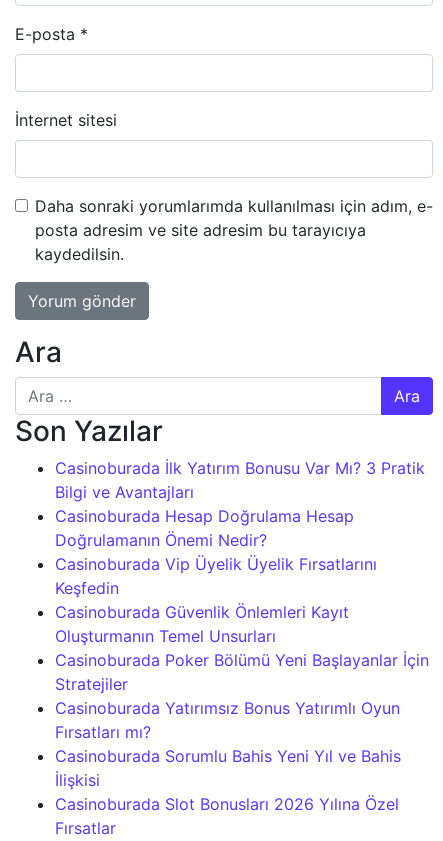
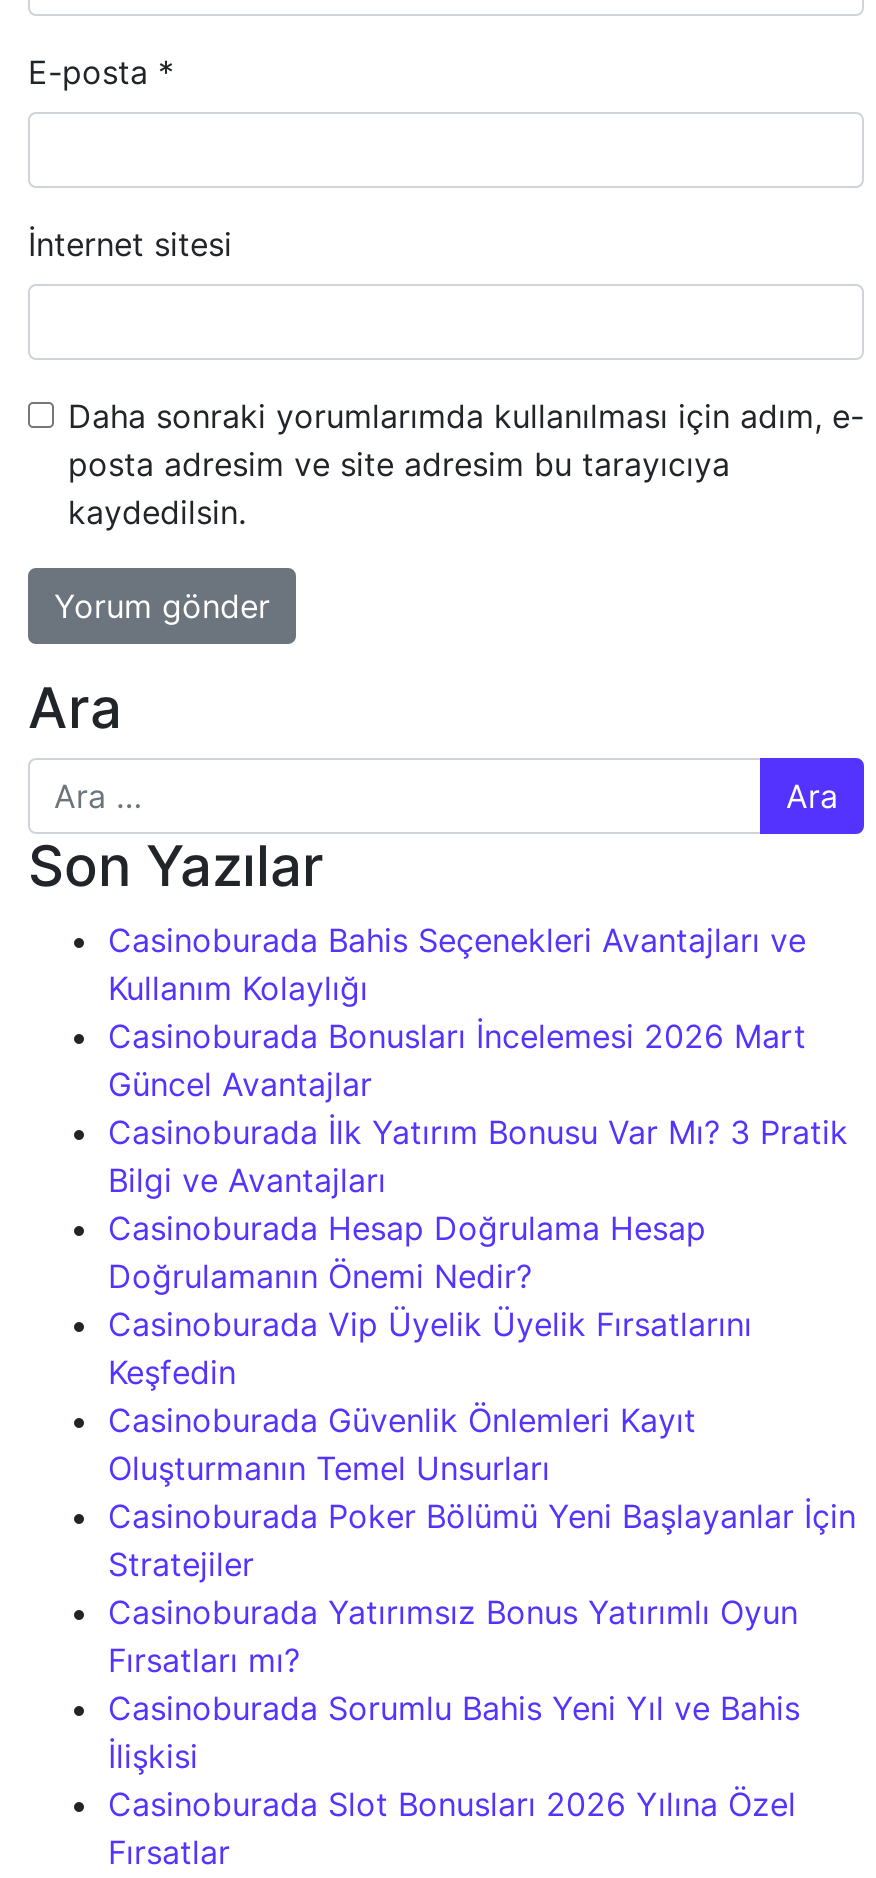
+ Casinoburada Bahis Seçenekleri Avantajları ve
+ Kullanım Kolaylığı
+ Casinoburada Bonusları İncelemesi 2026 Mart
+ Güncel Avantajlar
